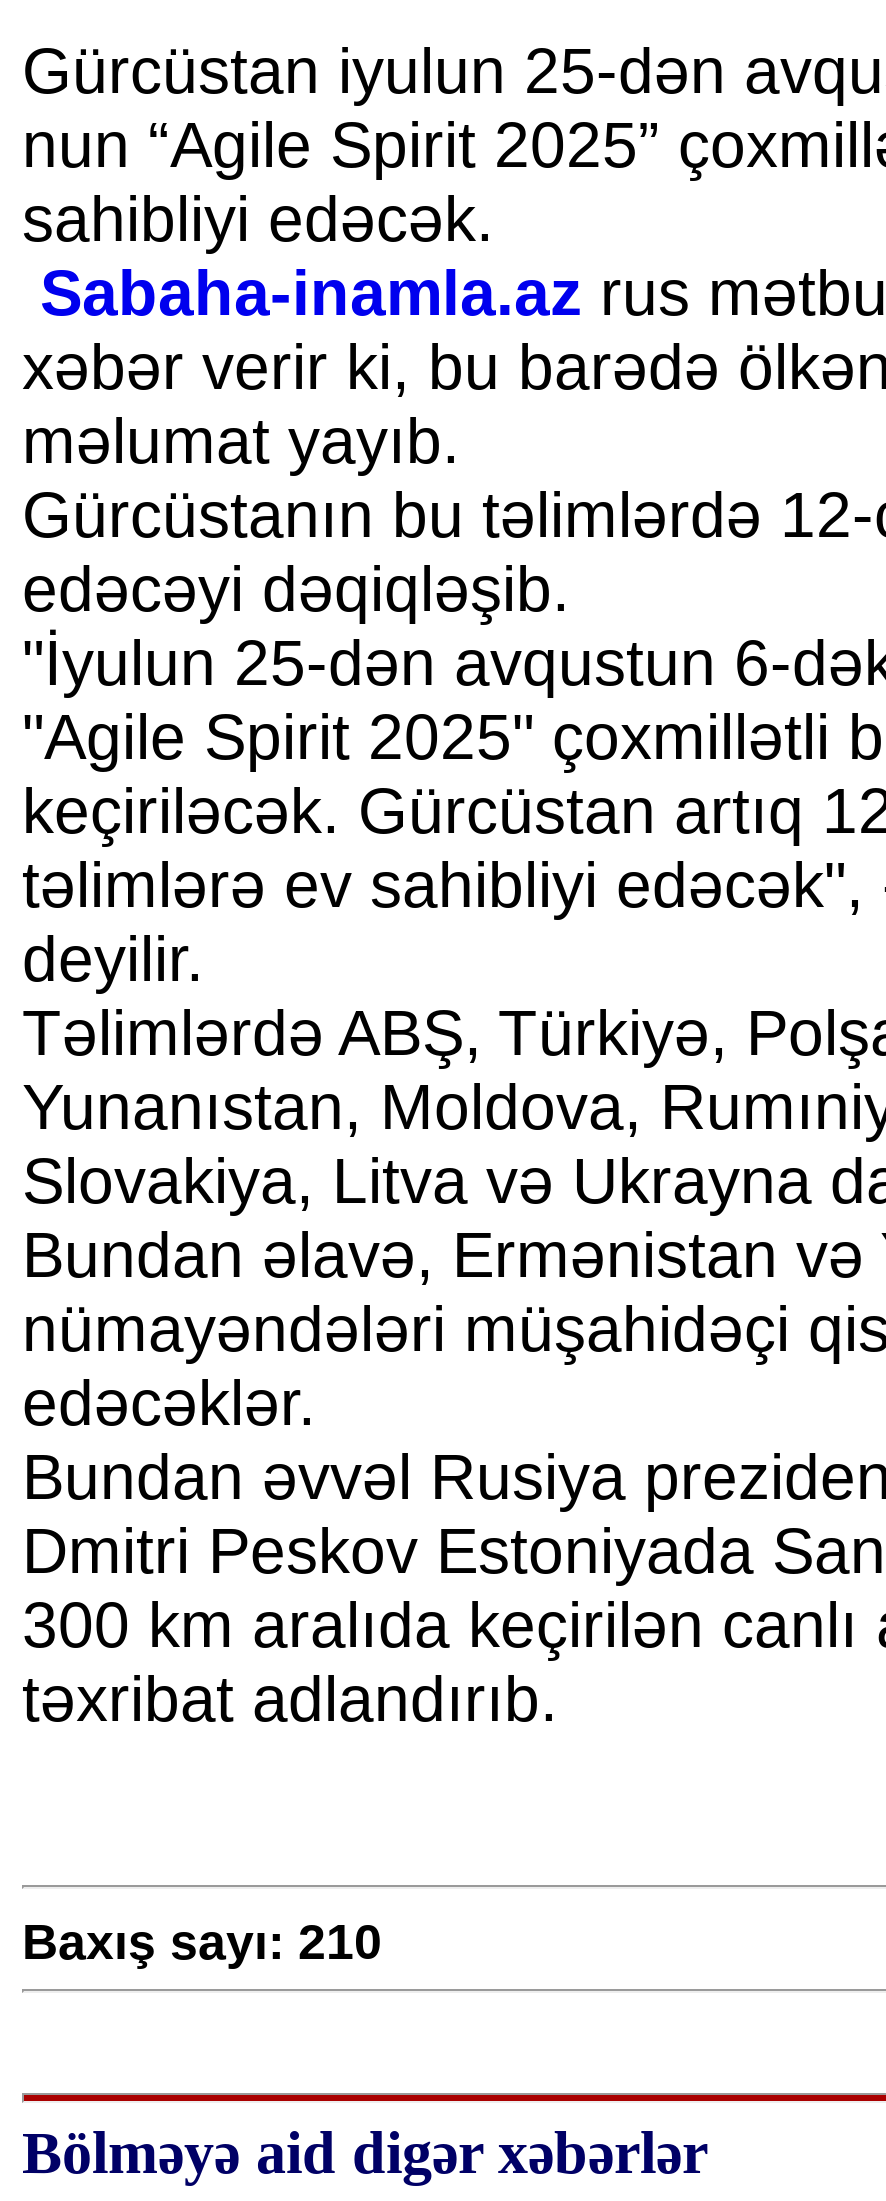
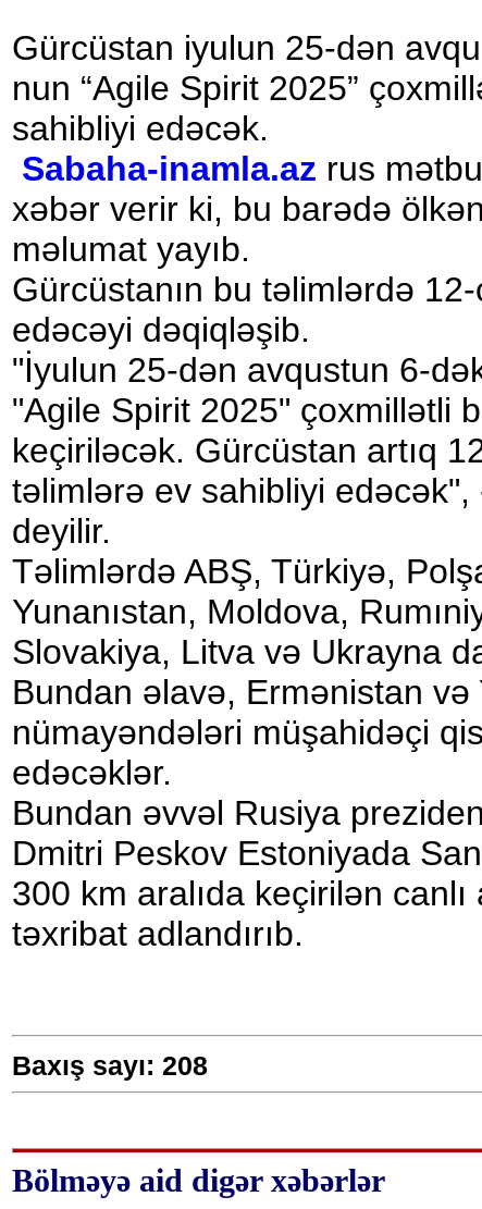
- Baxış sayı: 210
+ Baxış sayı: 208
